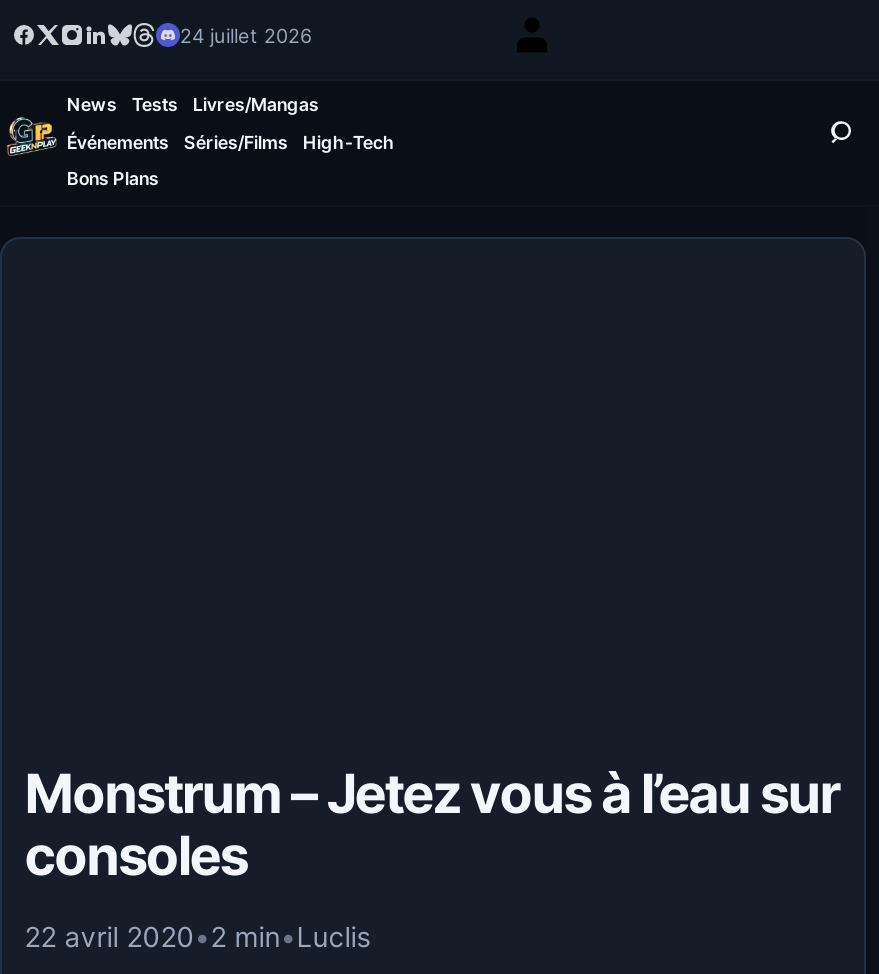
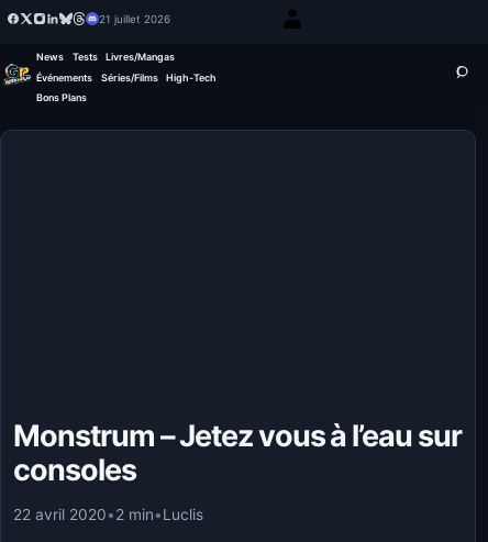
- 24 juillet 2026
+ 21 juillet 2026
